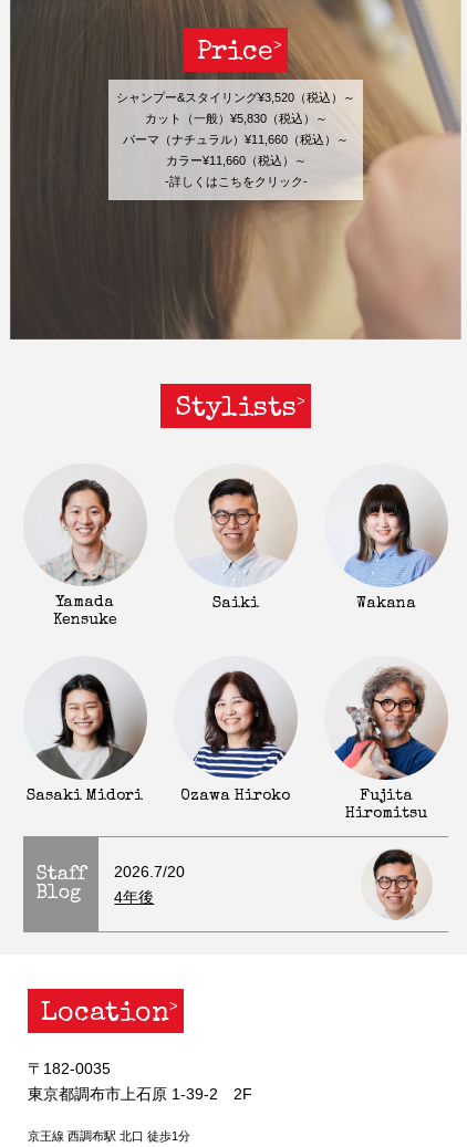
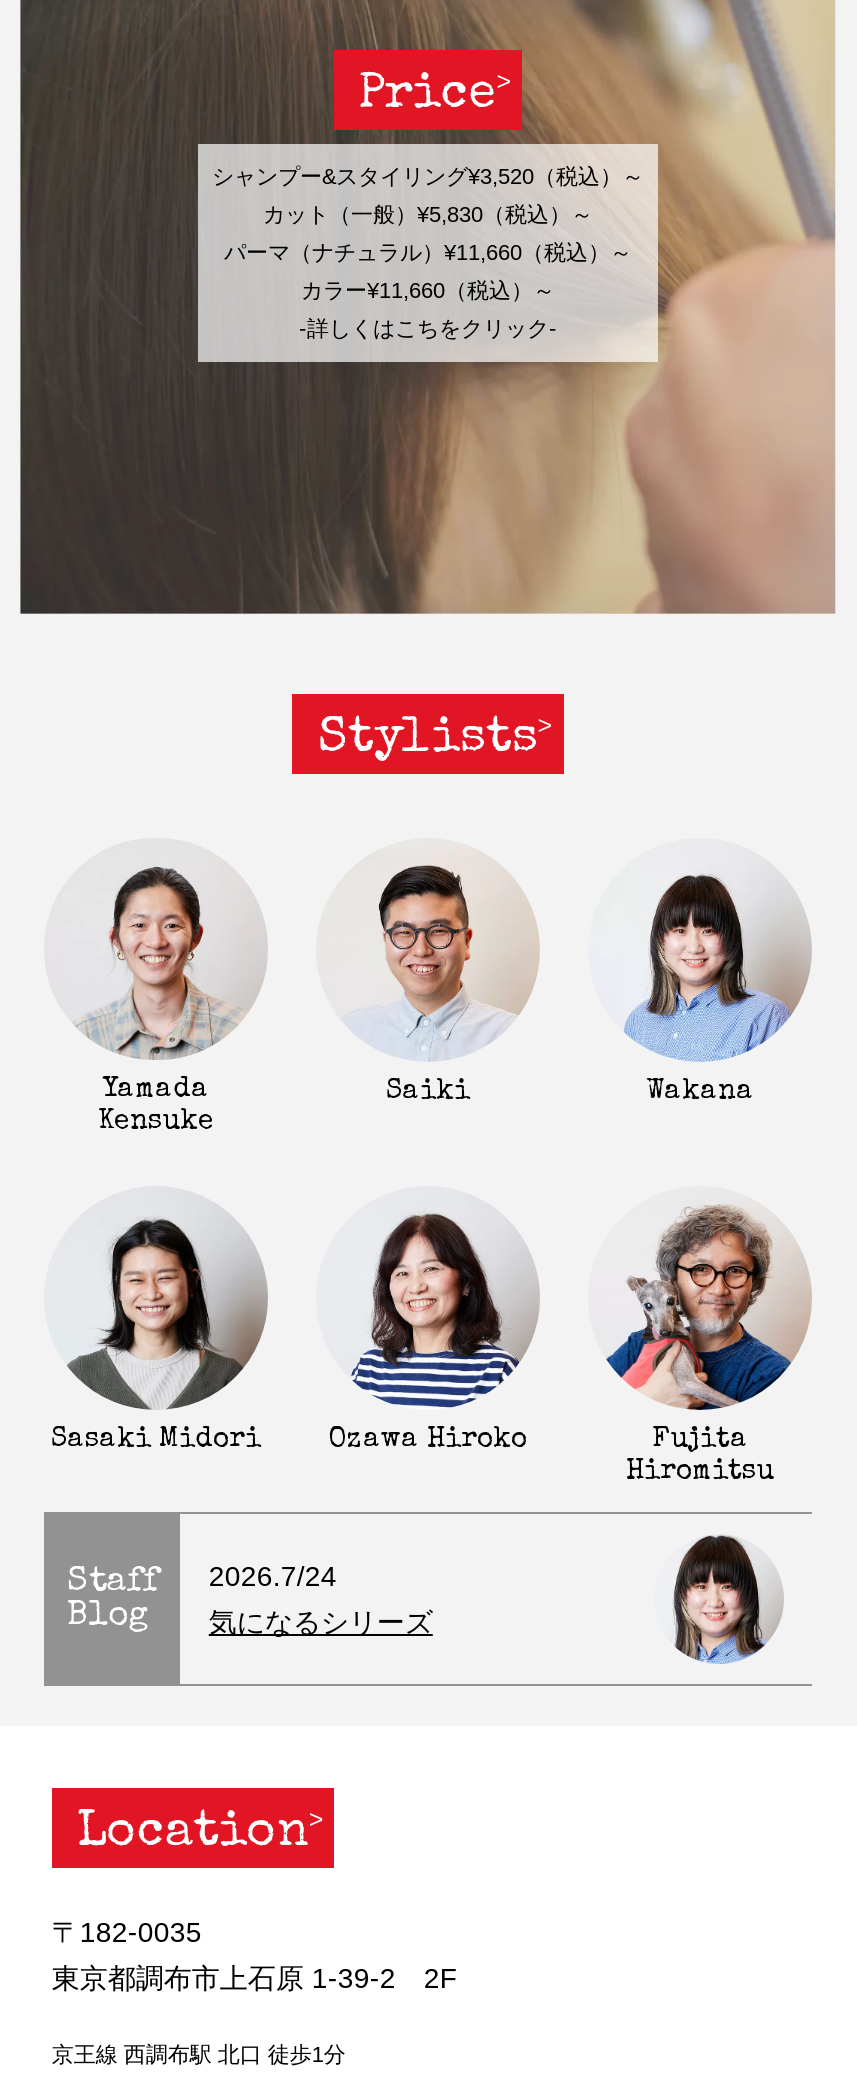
- 2026.7/20
- 4年後
+ 2026.7/24
+ 気になるシリーズ

- [image]
+ [image]
